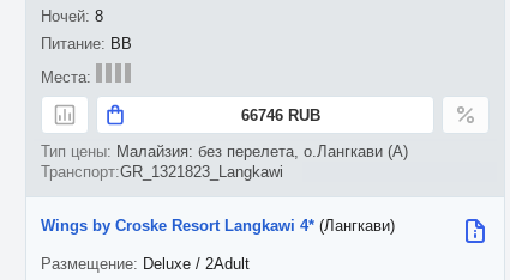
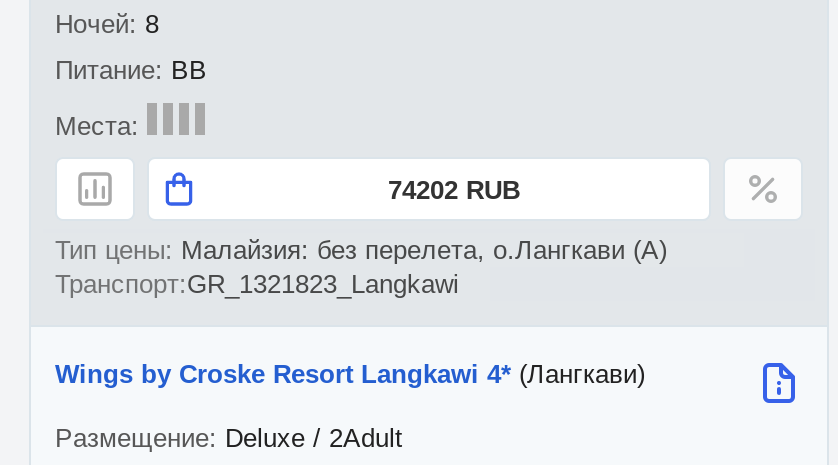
- 66746 RUB
+ 74202 RUB
